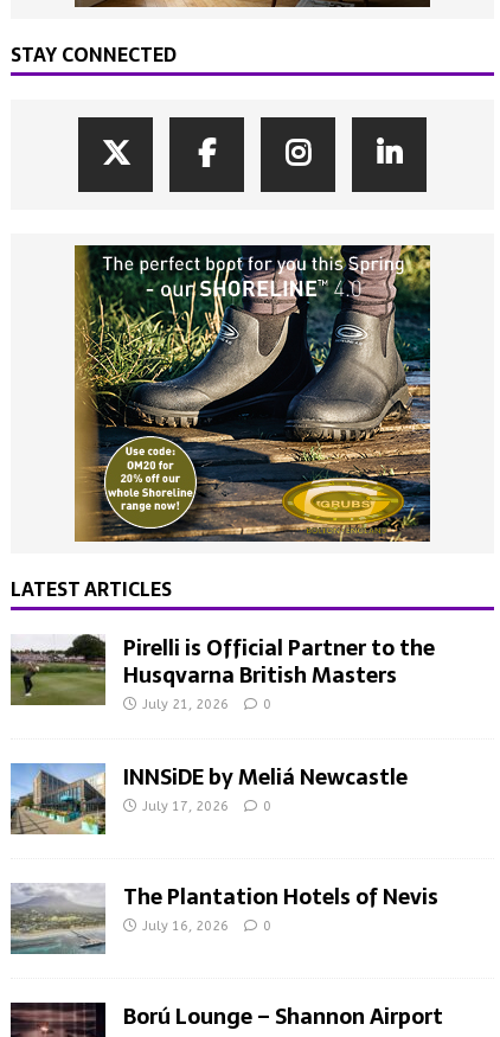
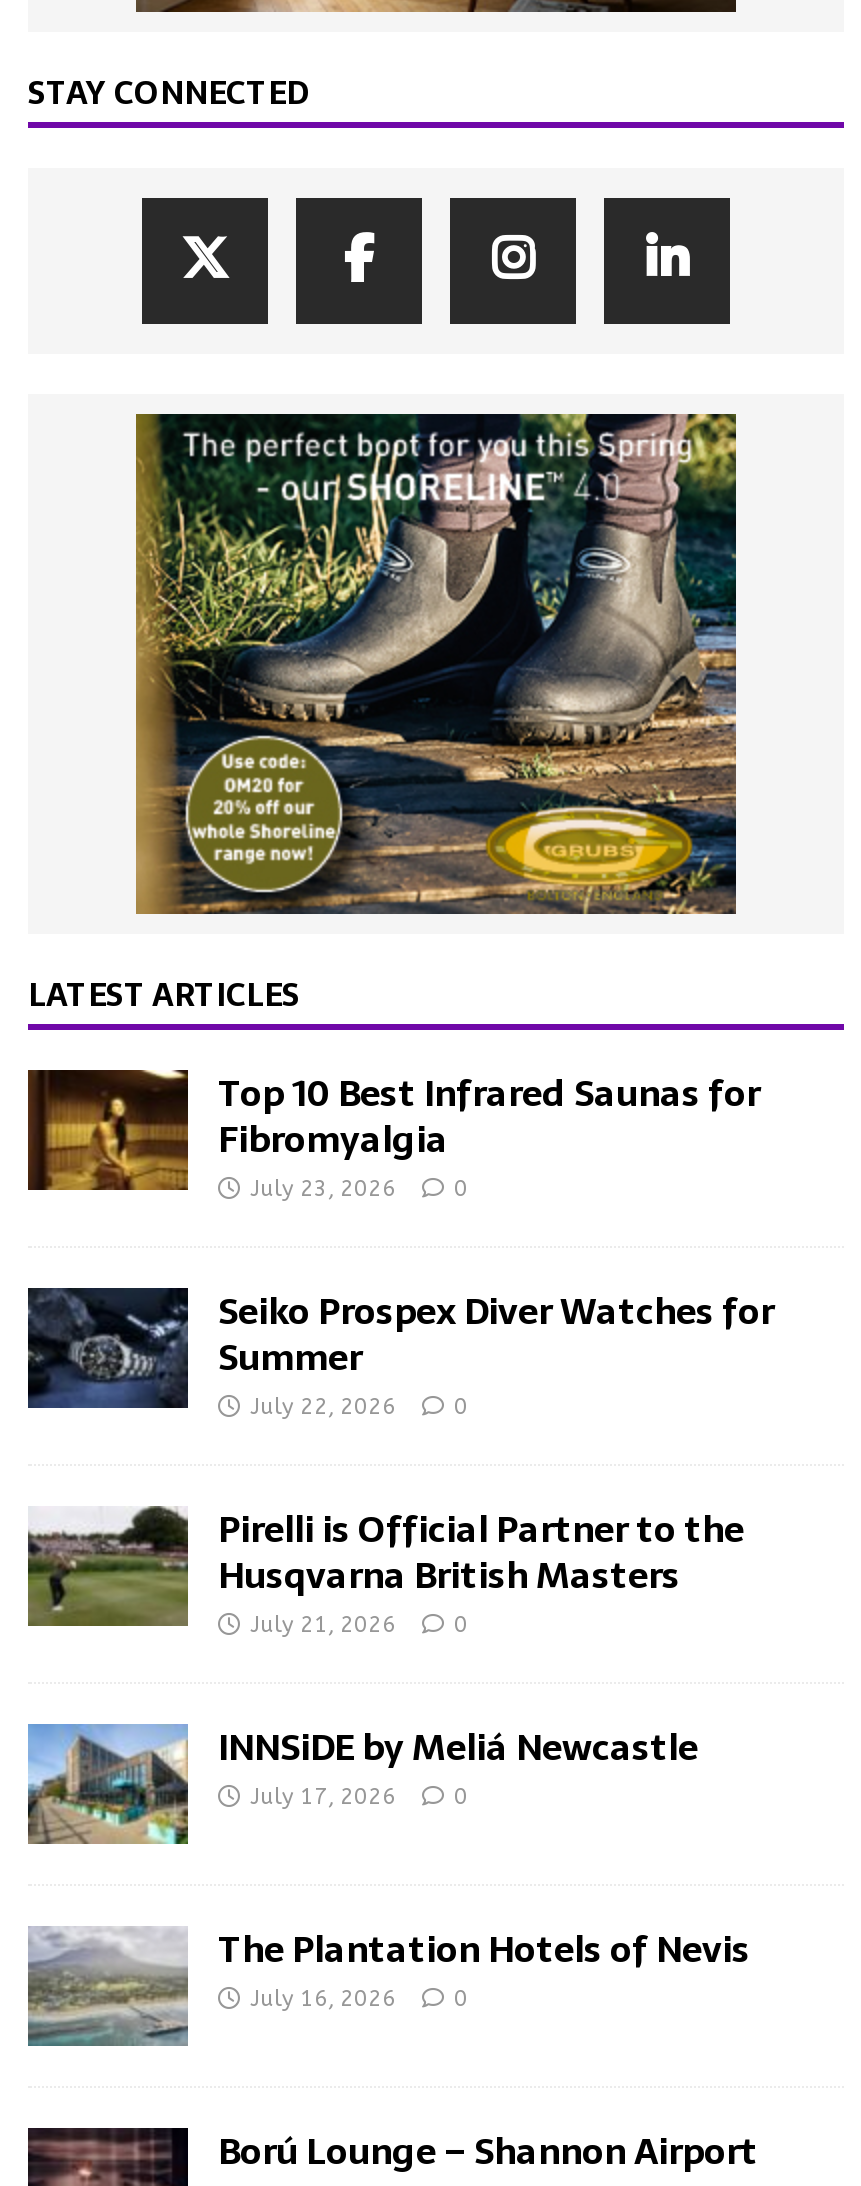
+ [image]
+ Top 10 Best Infrared Saunas for
+ Fibromyalgia
+ July 23, 2026
+ 0
+ Seiko Prospex Diver Watches for
+ Summer
+ July 22, 2026
+ 0

+ [image]
